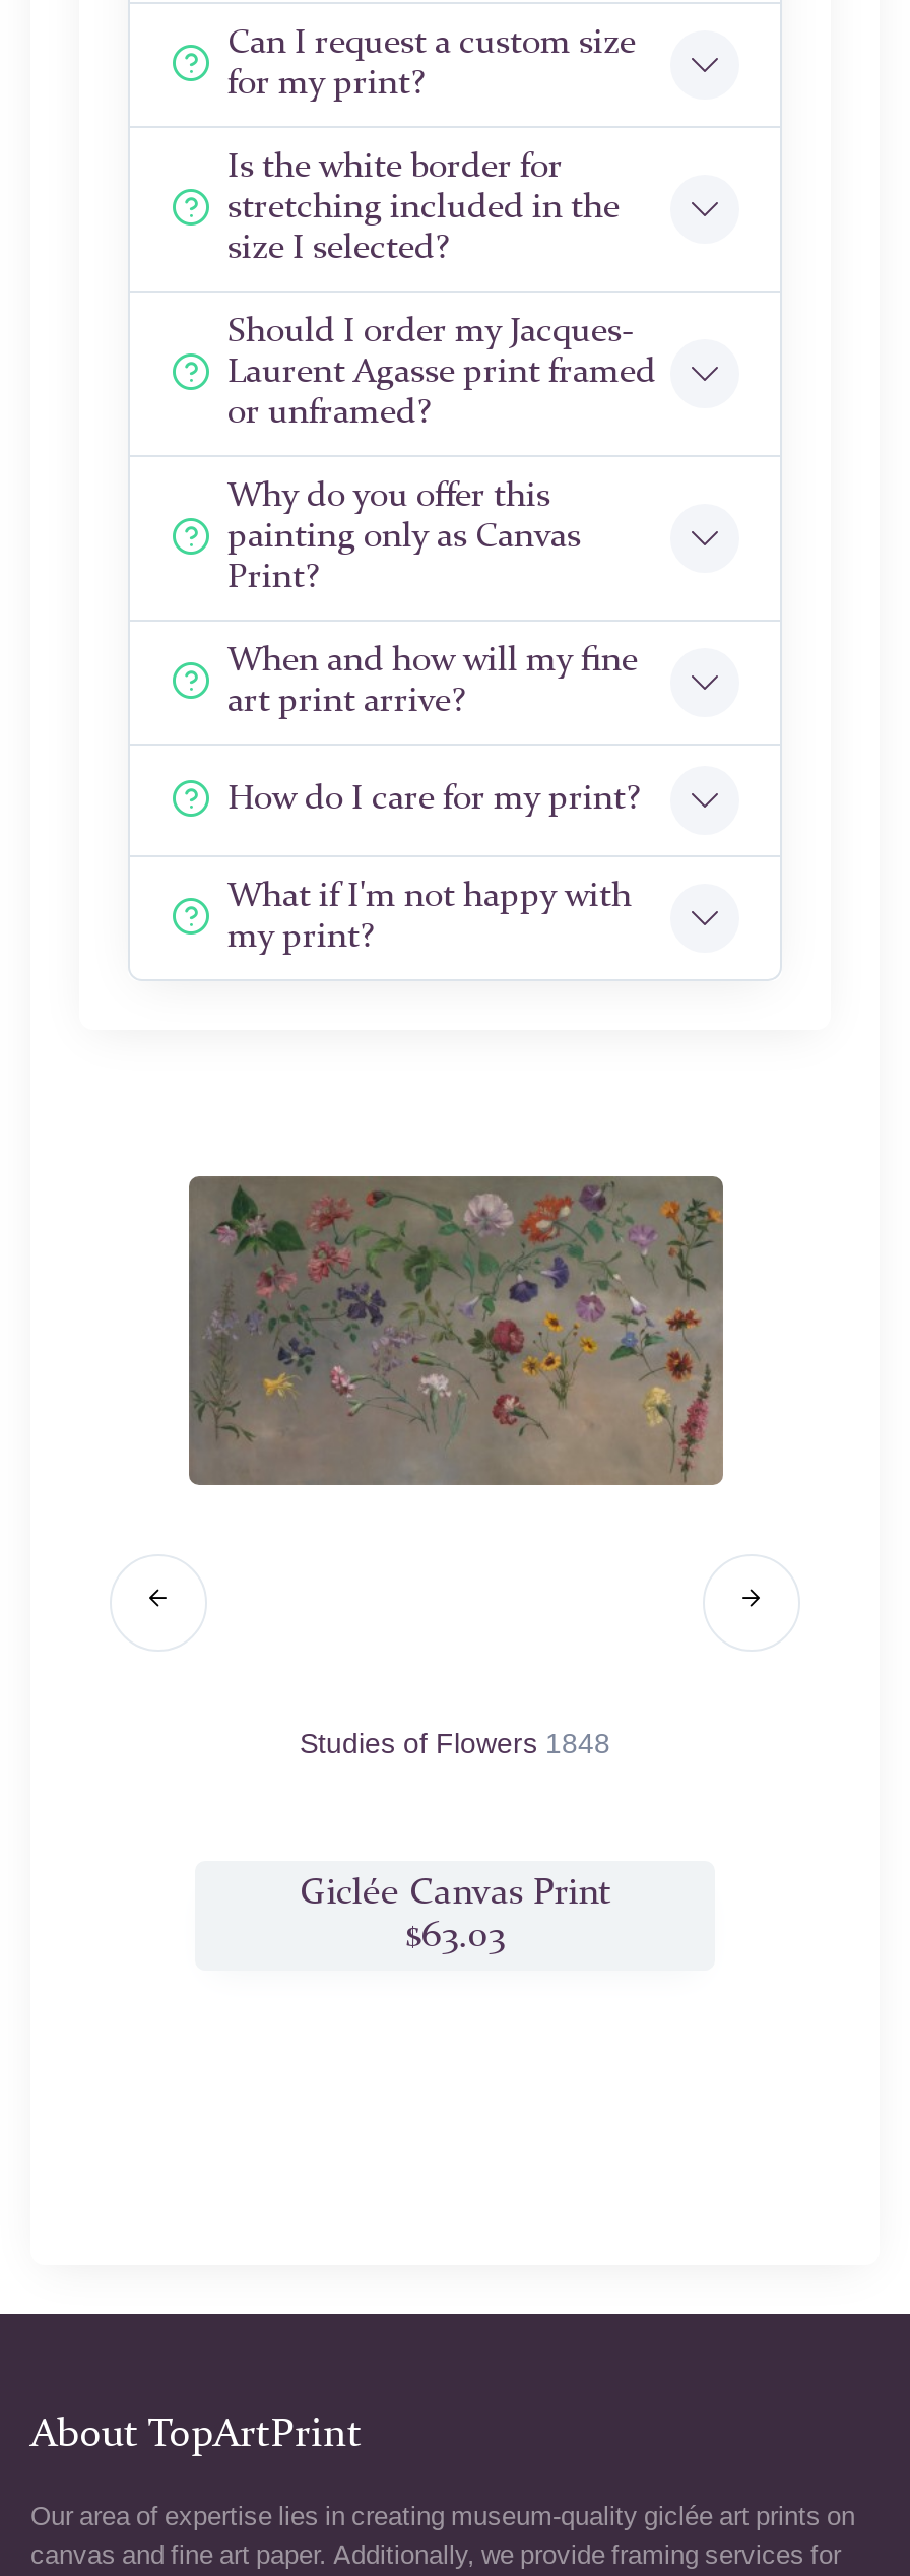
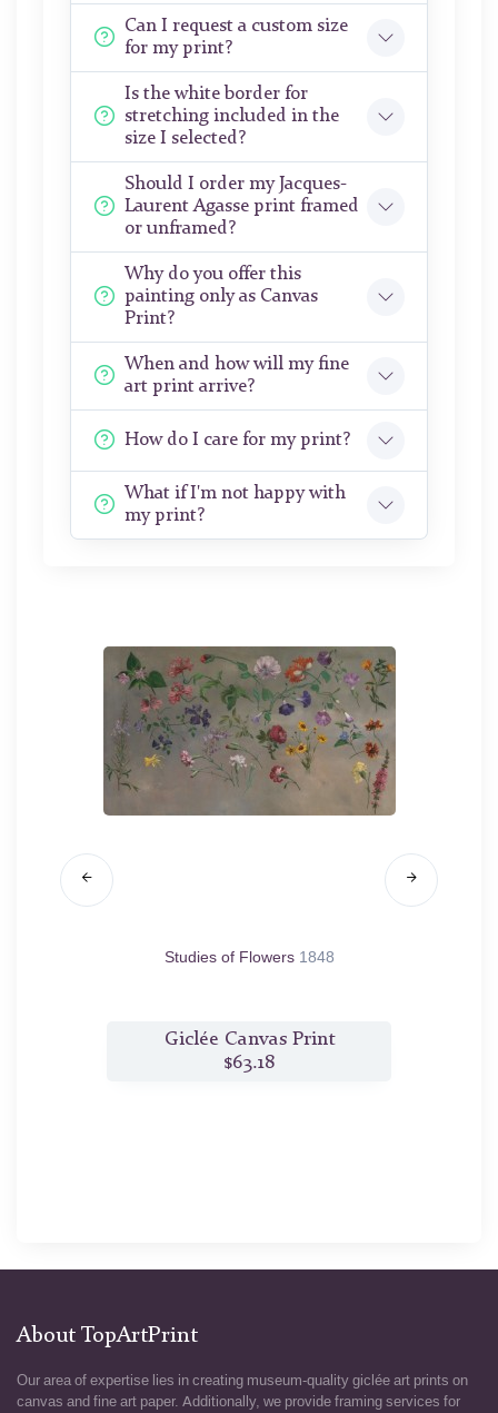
- $63.03
+ $63.18
